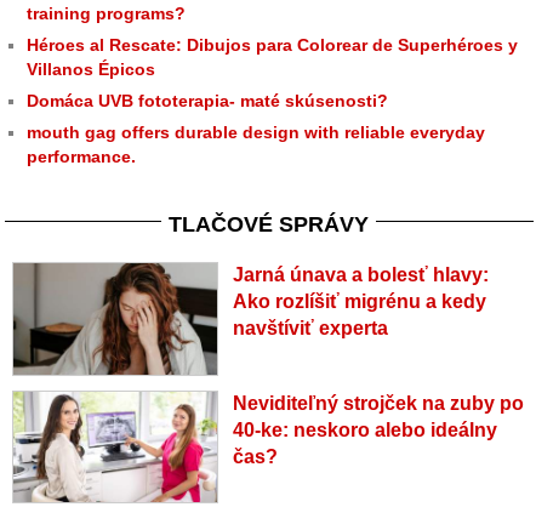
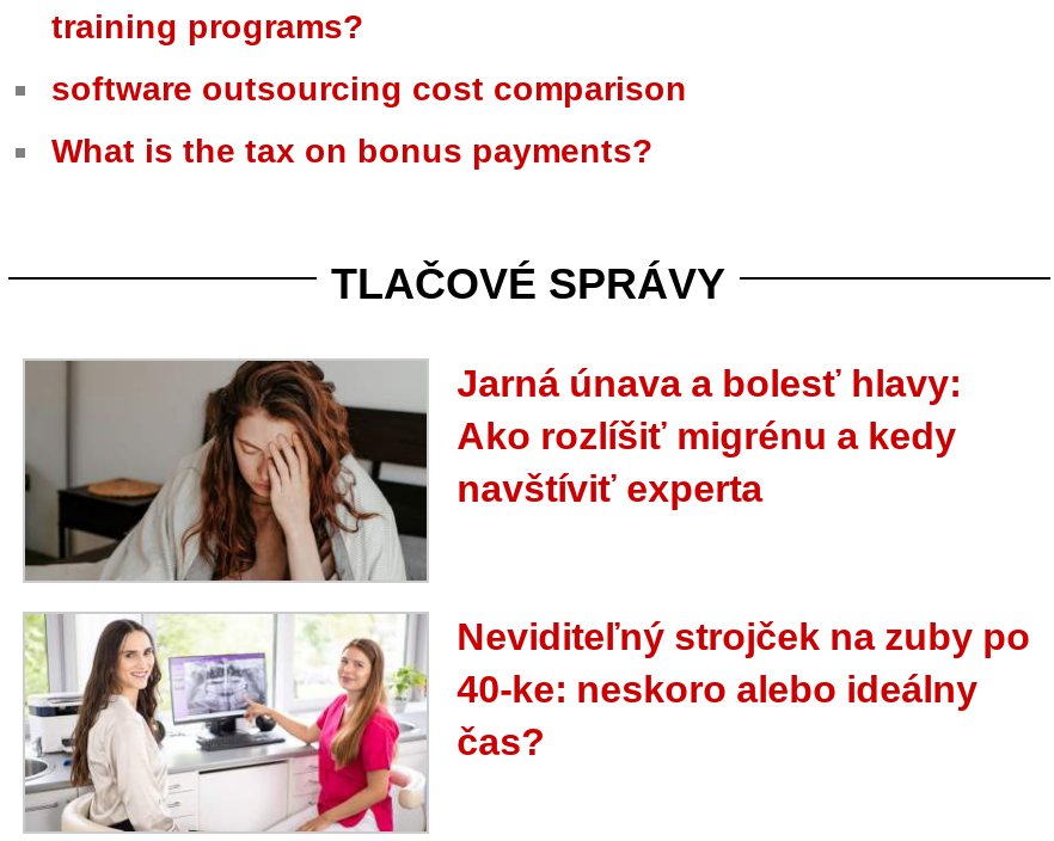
- Héroes al Rescate: Dibujos para Colorear de Superhéroes y
- Villanos Épicos
- Domáca UVB fototerapia- maté skúsenosti?
- mouth gag offers durable design with reliable everyday
- performance.
+ software outsourcing cost comparison
+ What is the tax on bonus payments?
